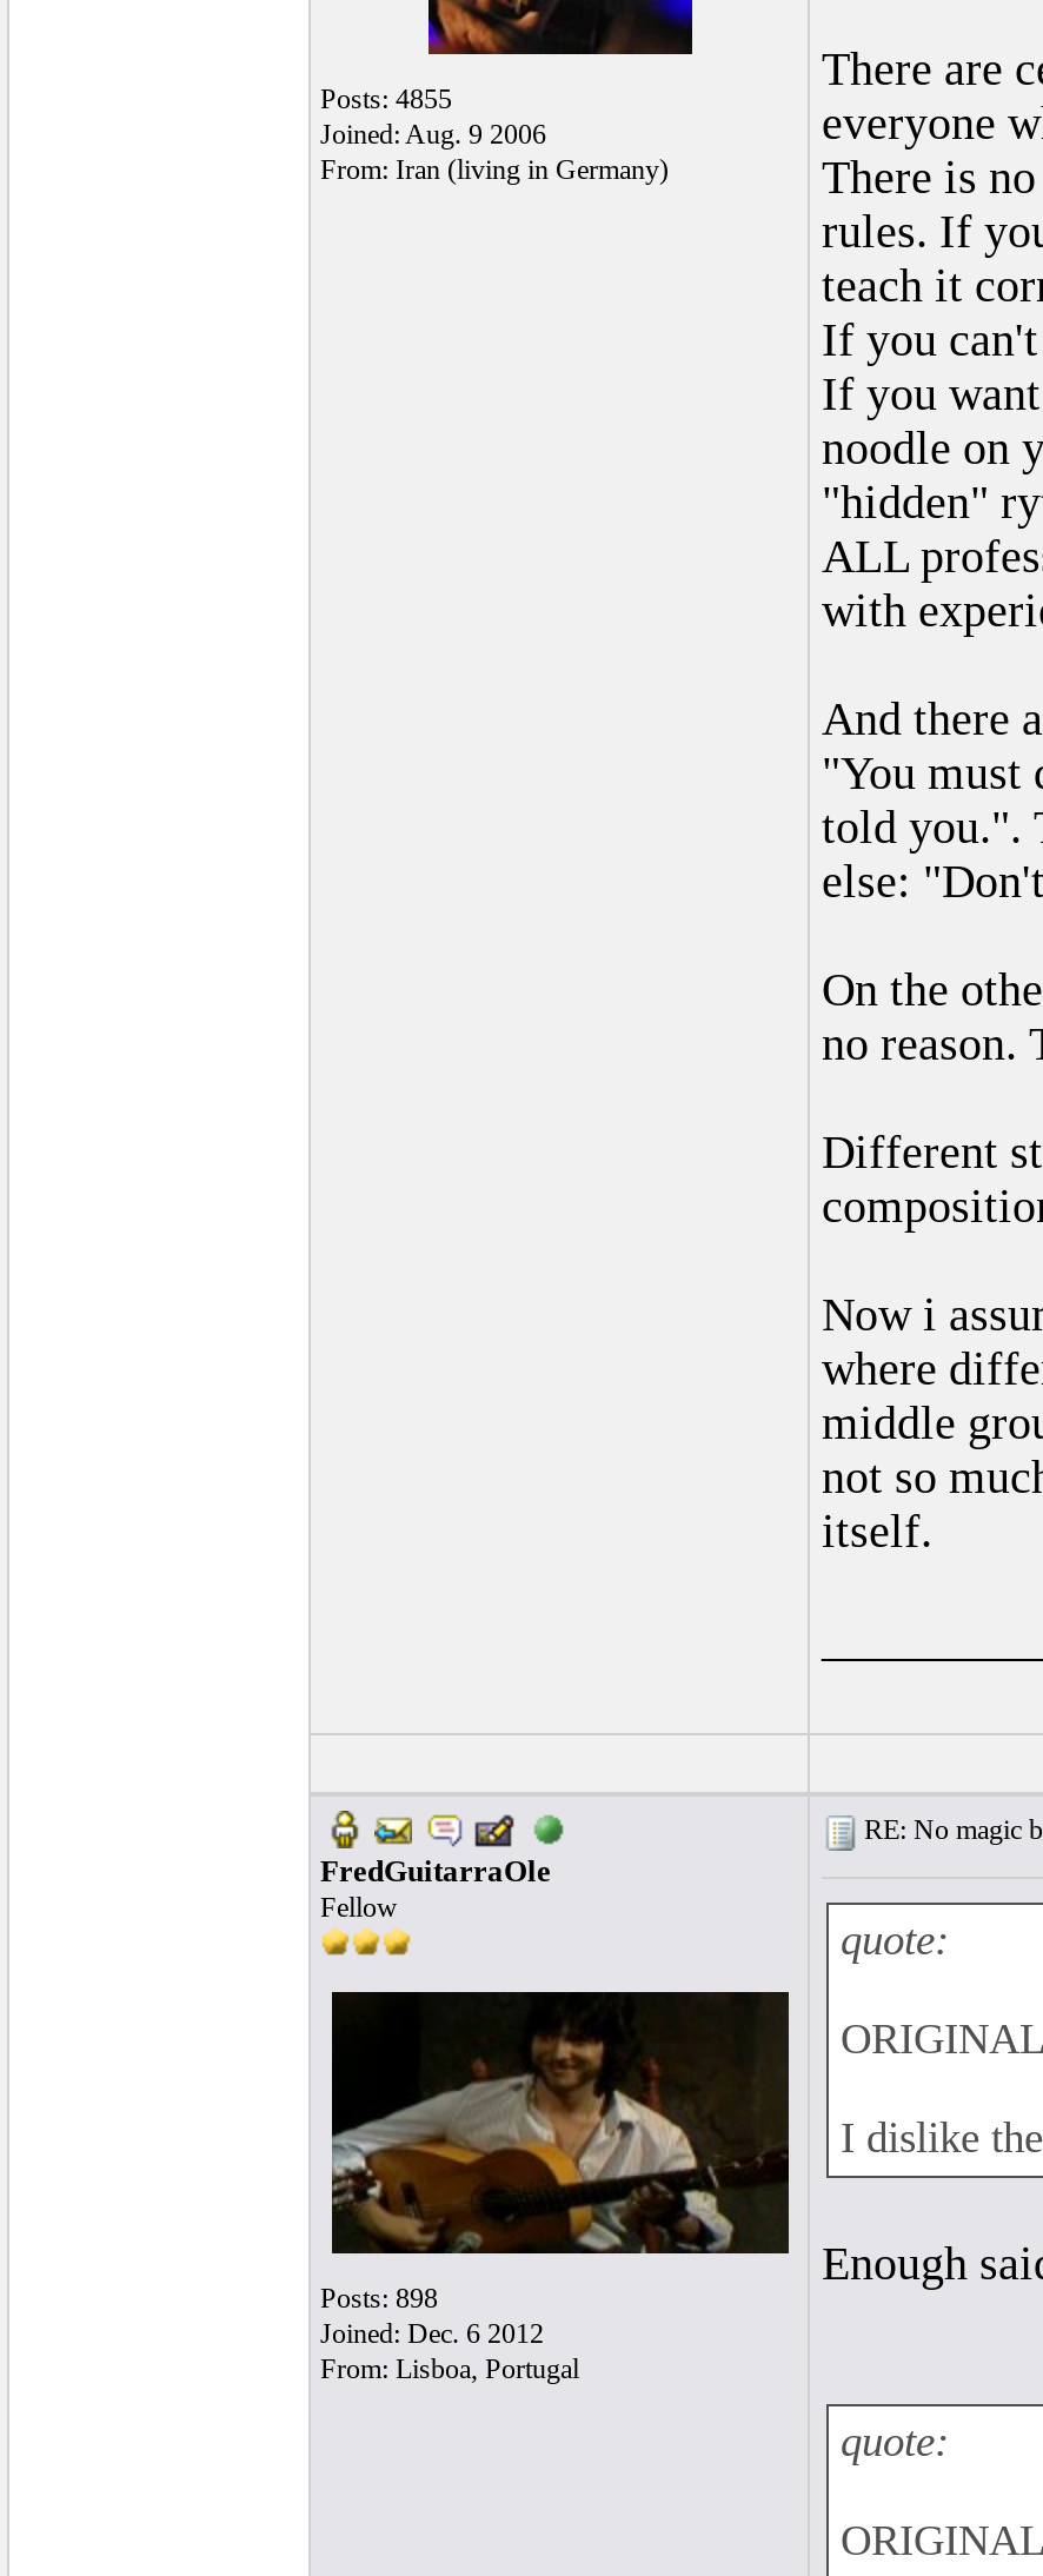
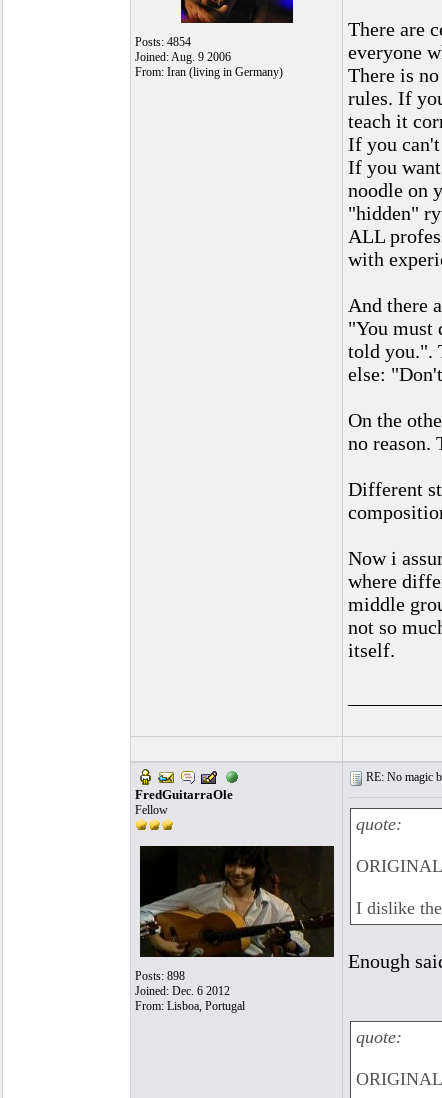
- Posts: 4855
+ Posts: 4854
